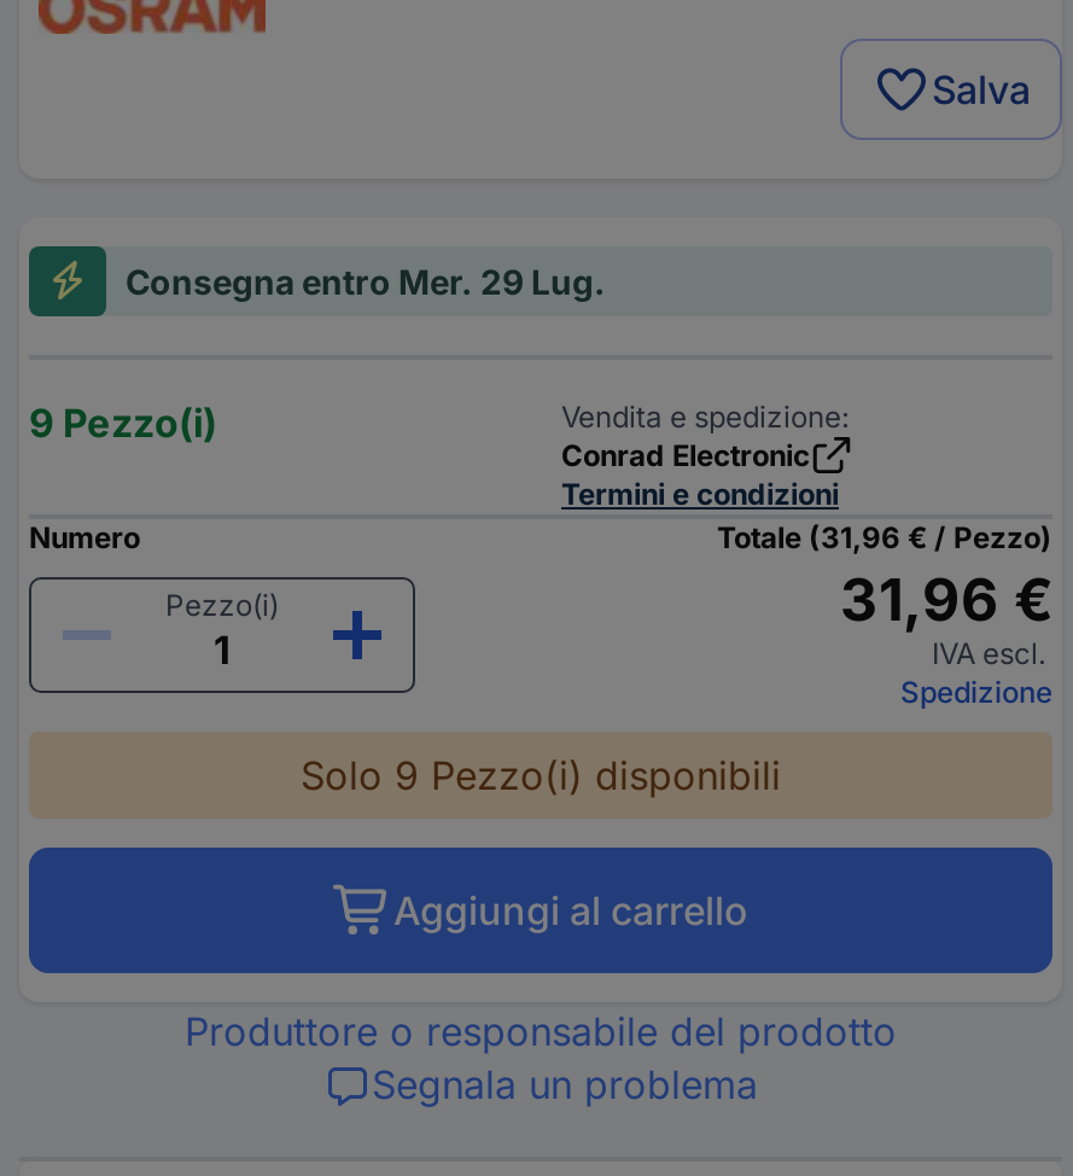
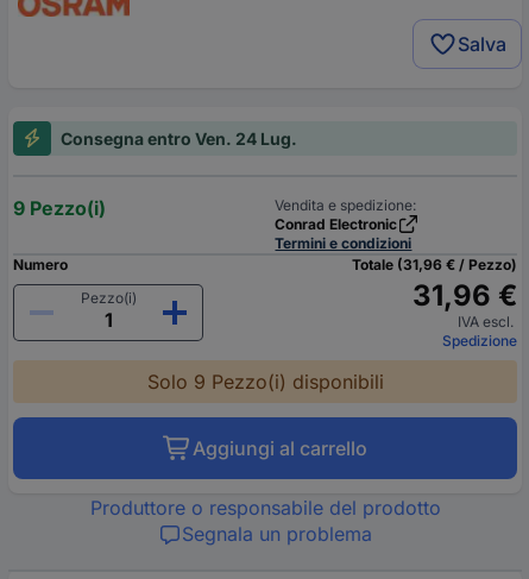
- Consegna entro Mer. 29 Lug.
+ Consegna entro Ven. 24 Lug.
